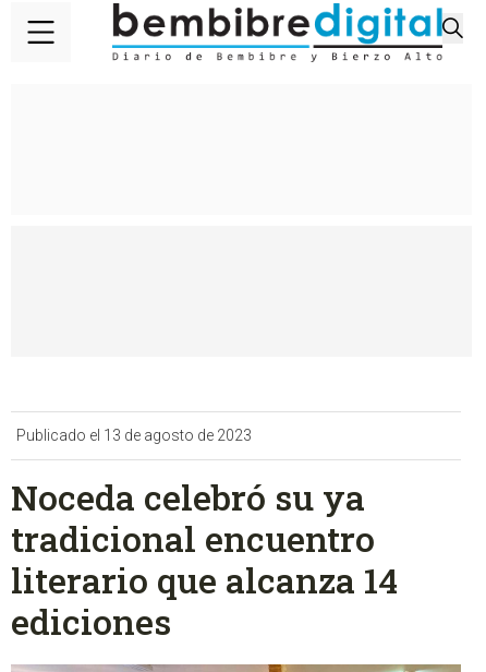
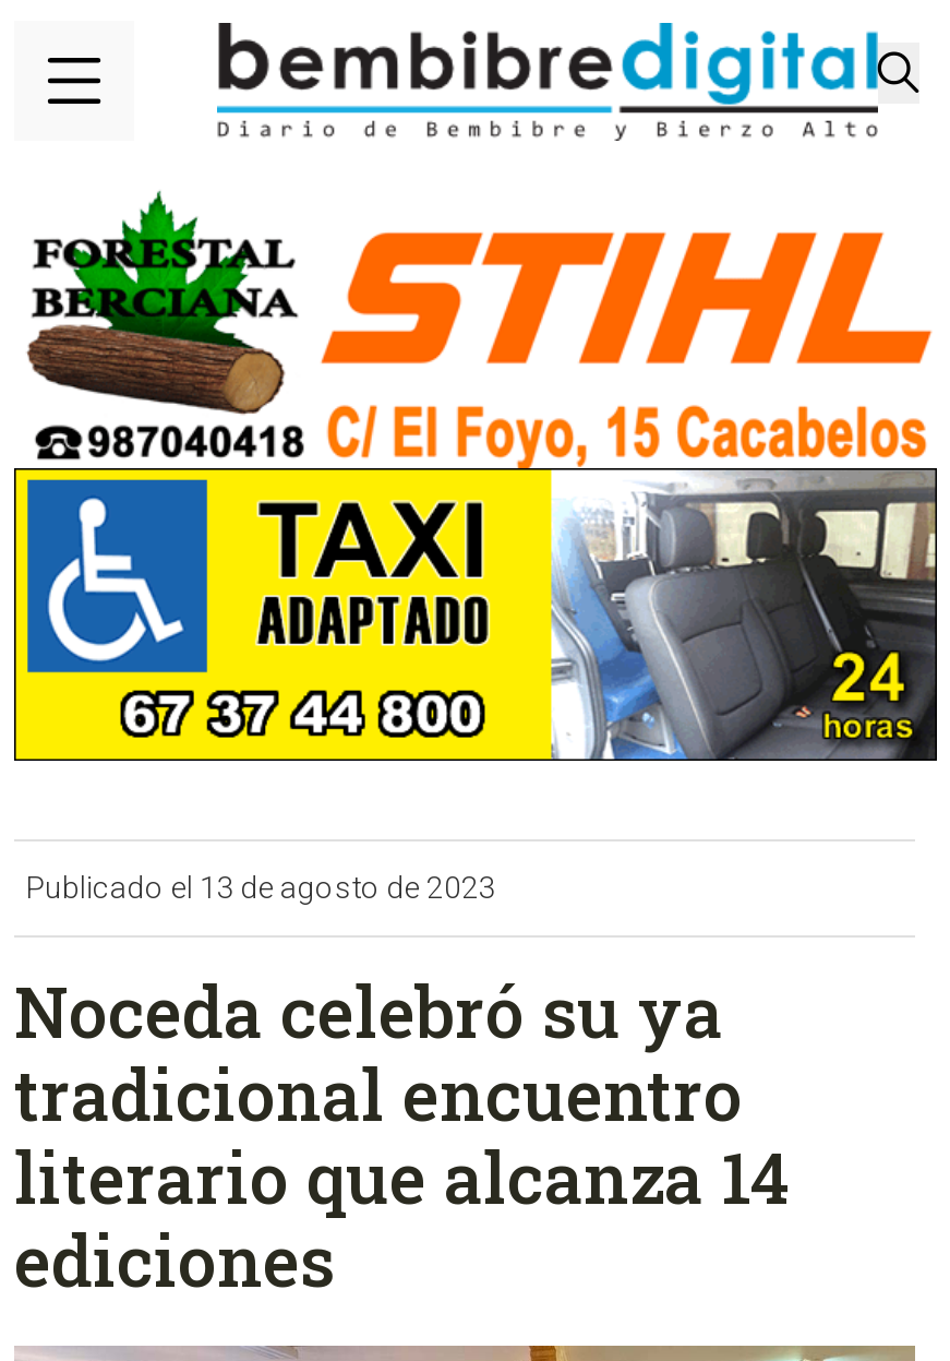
+ [image]
